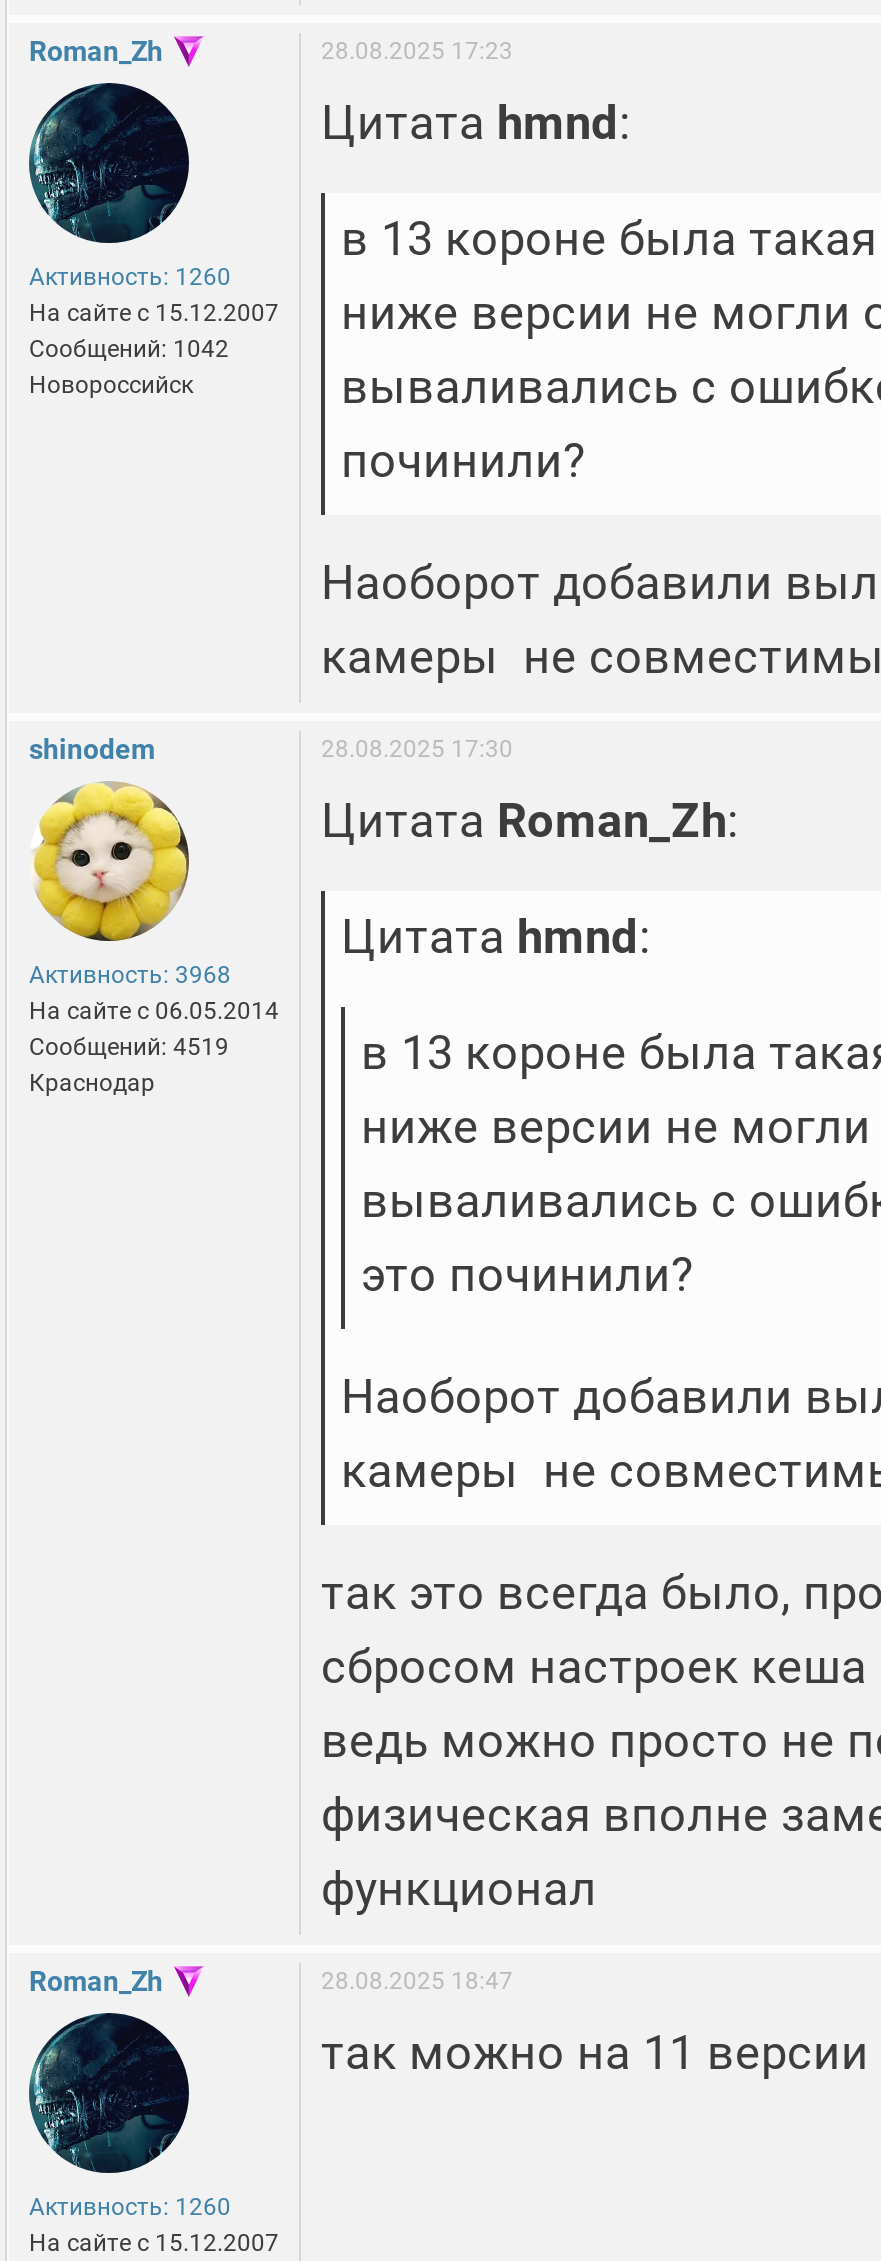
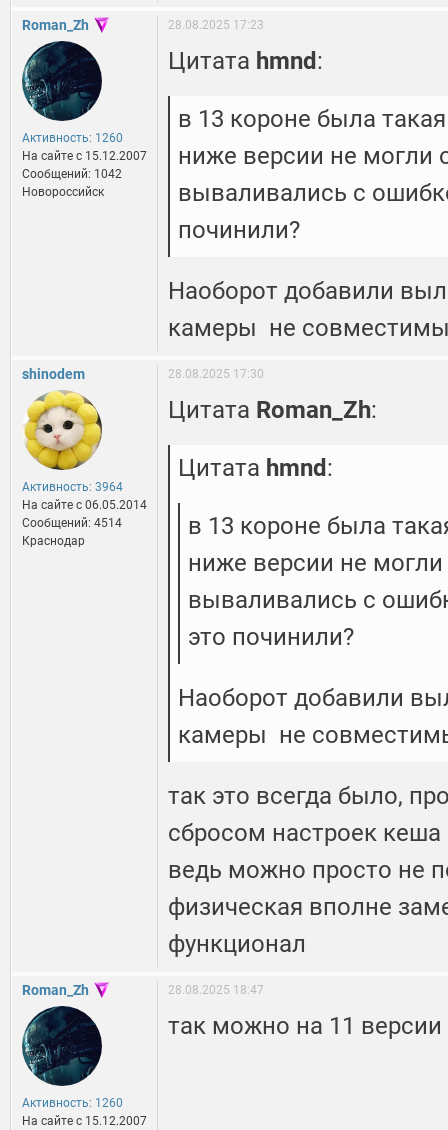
- Активность: 3968
+ Активность: 3964

- Сообщений: 4519
+ Сообщений: 4514
